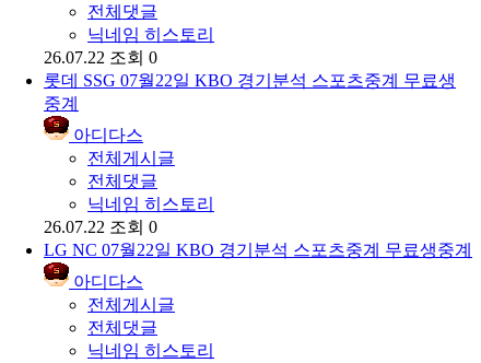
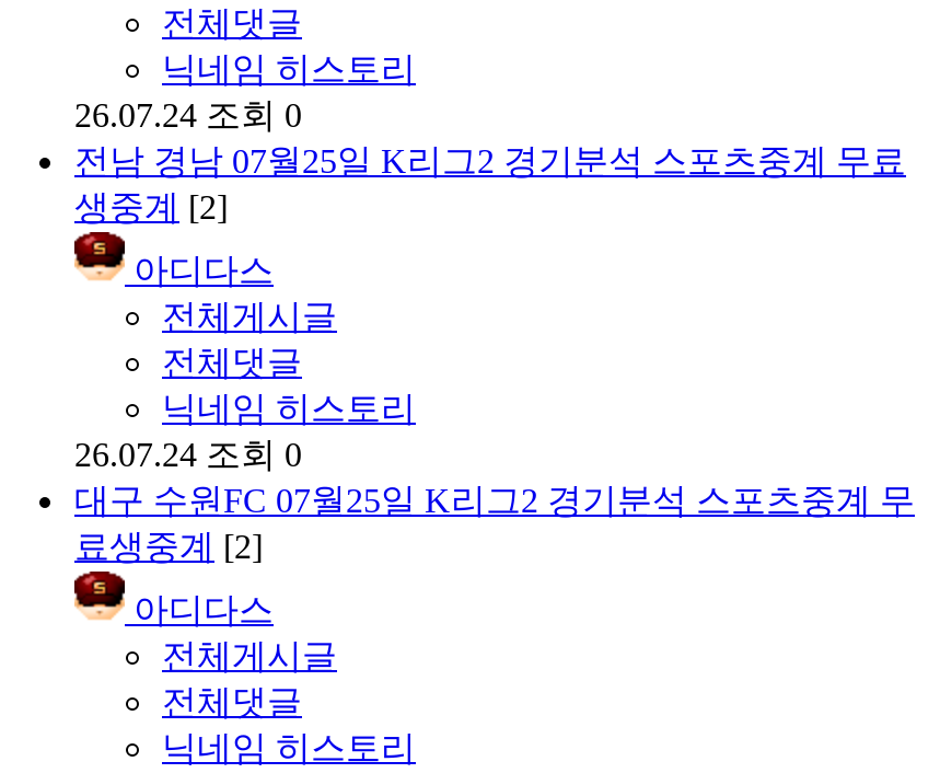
- 26.07.22 조회 0
- 롯데 SSG 07월22일 KBO 경기분석 스포츠중계 무료생
- 중계
+ 26.07.24 조회 0
+ 전남 경남 07월25일 K리그2 경기분석 스포츠중계 무료
+ 생중계 [2]

- 26.07.22 조회 0
- LG NC 07월22일 KBO 경기분석 스포츠중계 무료생중계
+ 26.07.24 조회 0
+ 대구 수원FC 07월25일 K리그2 경기분석 스포츠중계 무
+ 료생중계 [2]
